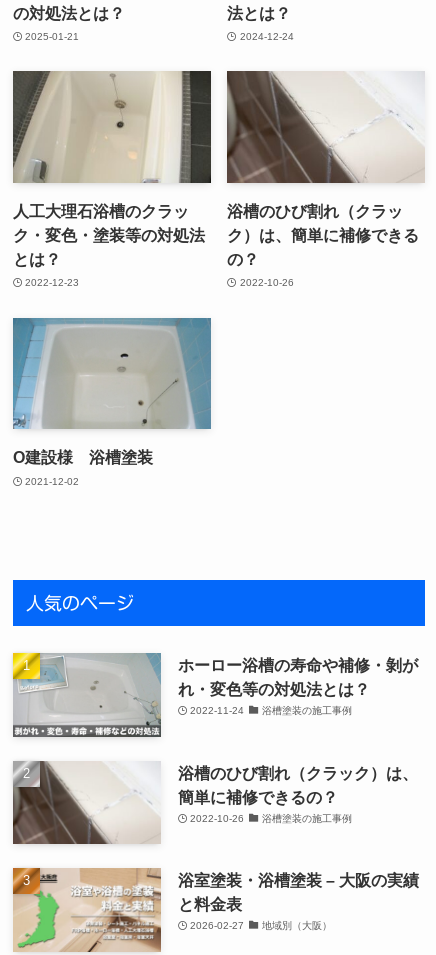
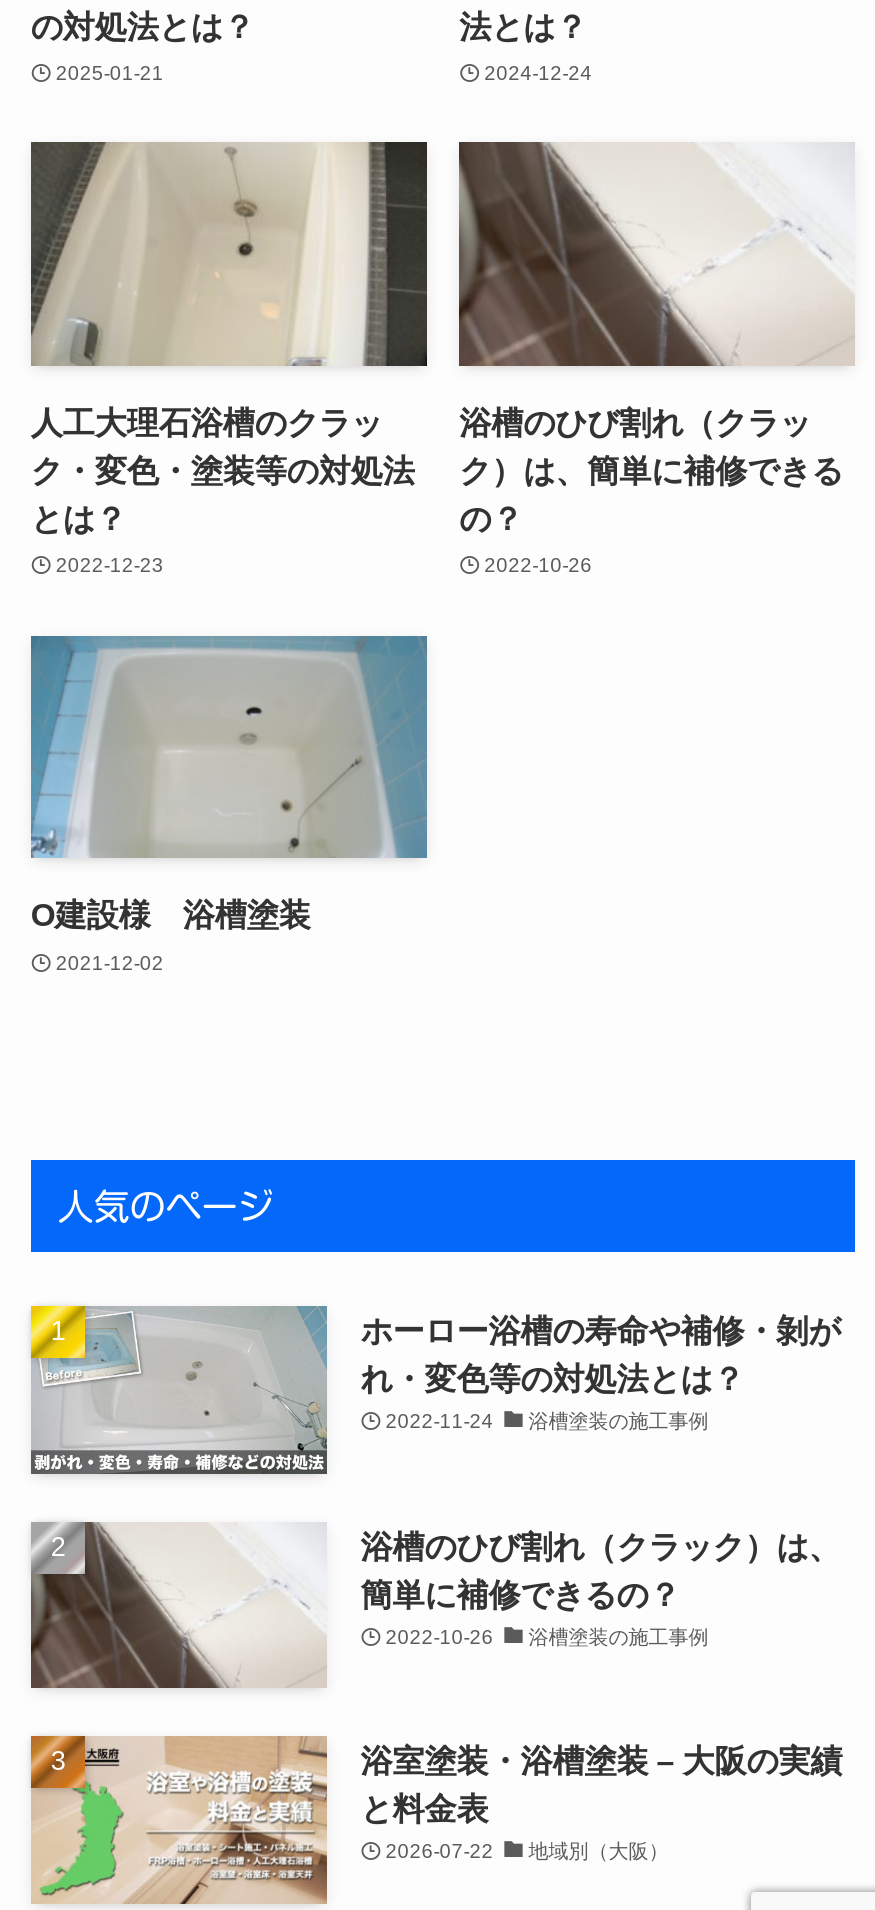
- 2026-02-27 地域別（大阪）
+ 2026-07-22 地域別（大阪）
